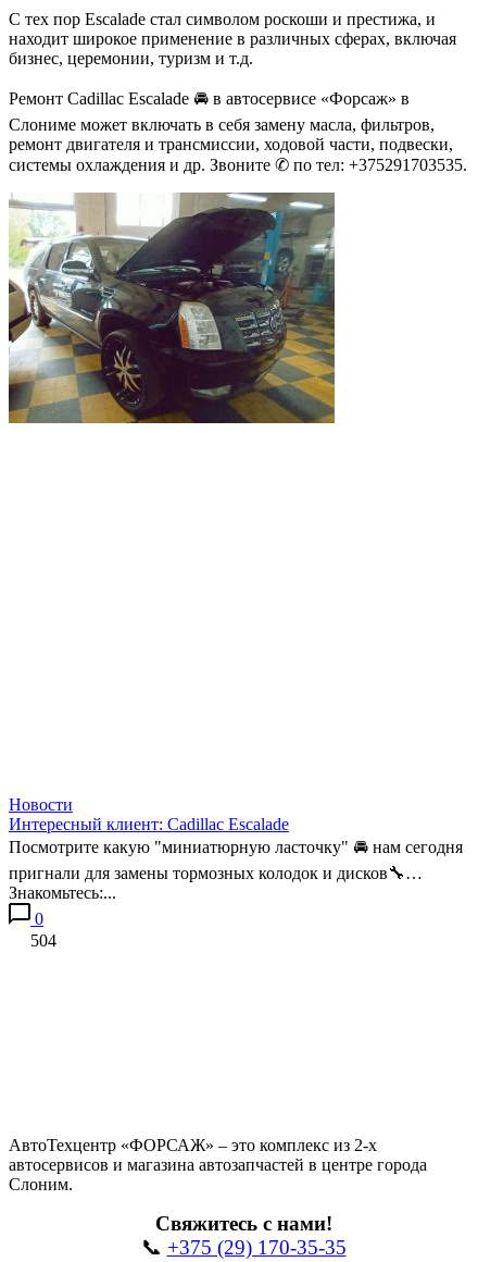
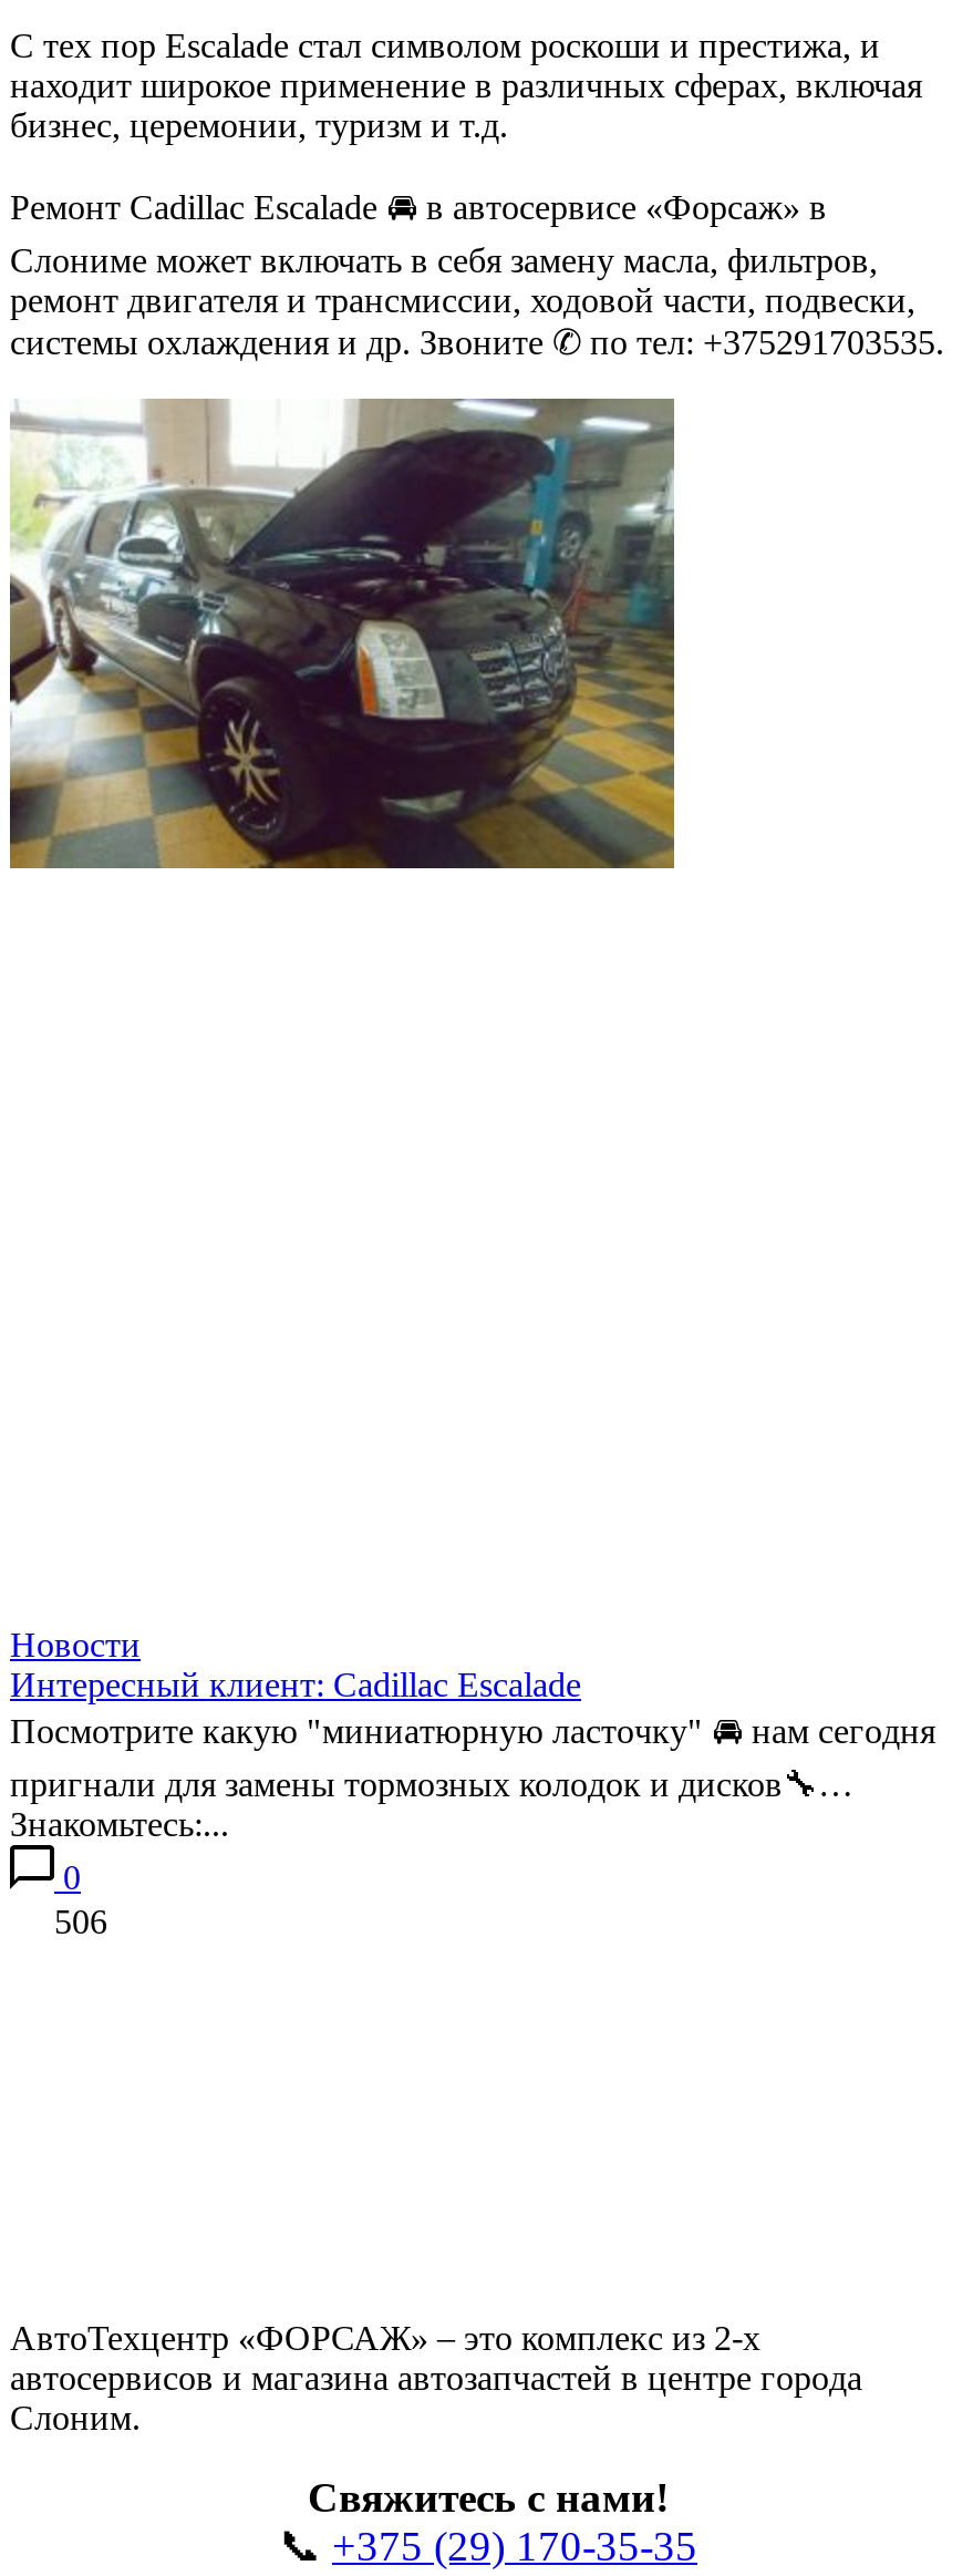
- 504
+ 506
